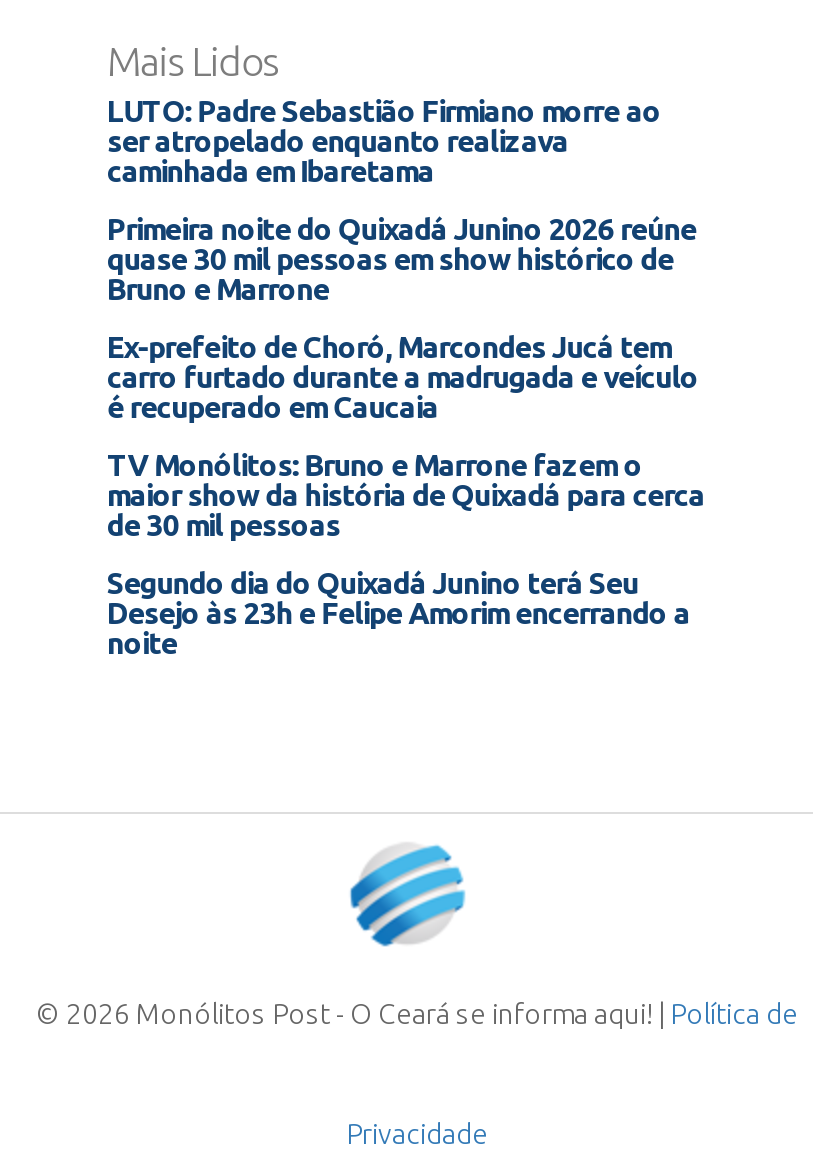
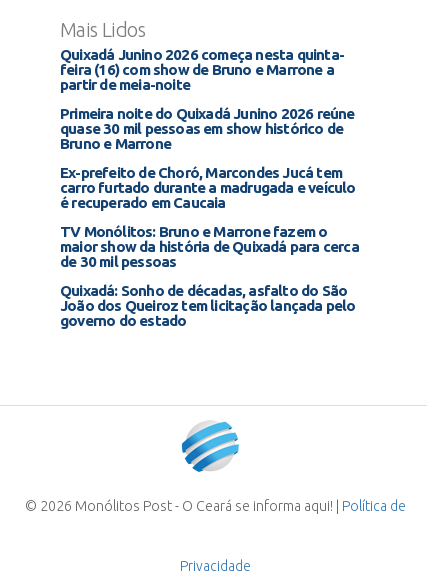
- LUTO: Padre Sebastião Firmiano morre ao
- ser atropelado enquanto realizava
- caminhada em Ibaretama
+ Quixadá Junino 2026 começa nesta quinta-
+ feira (16) com show de Bruno e Marrone a
+ partir de meia-noite

- Segundo dia do Quixadá Junino terá Seu
- Desejo às 23h e Felipe Amorim encerrando a
- noite
+ Quixadá: Sonho de décadas, asfalto do São
+ João dos Queiroz tem licitação lançada pelo
+ governo do estado
